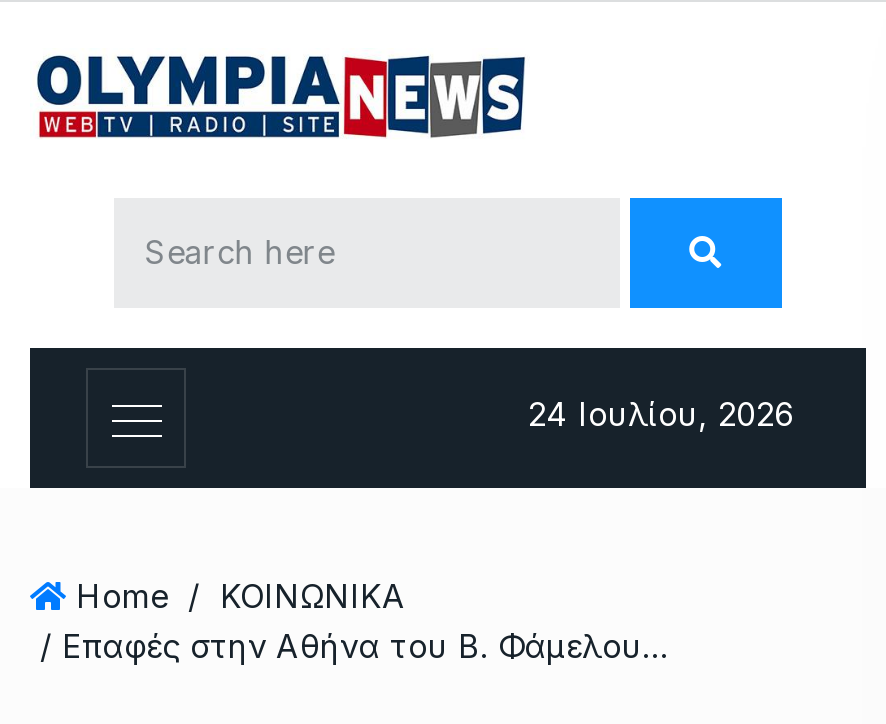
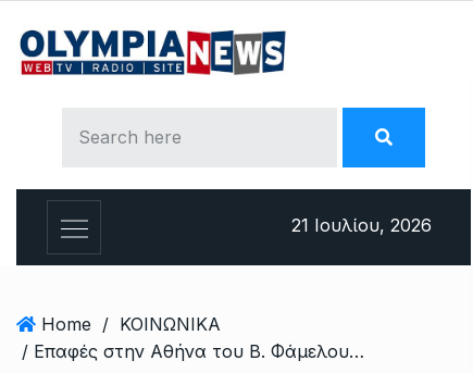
- 24 Ιουλίου, 2026
+ 21 Ιουλίου, 2026
